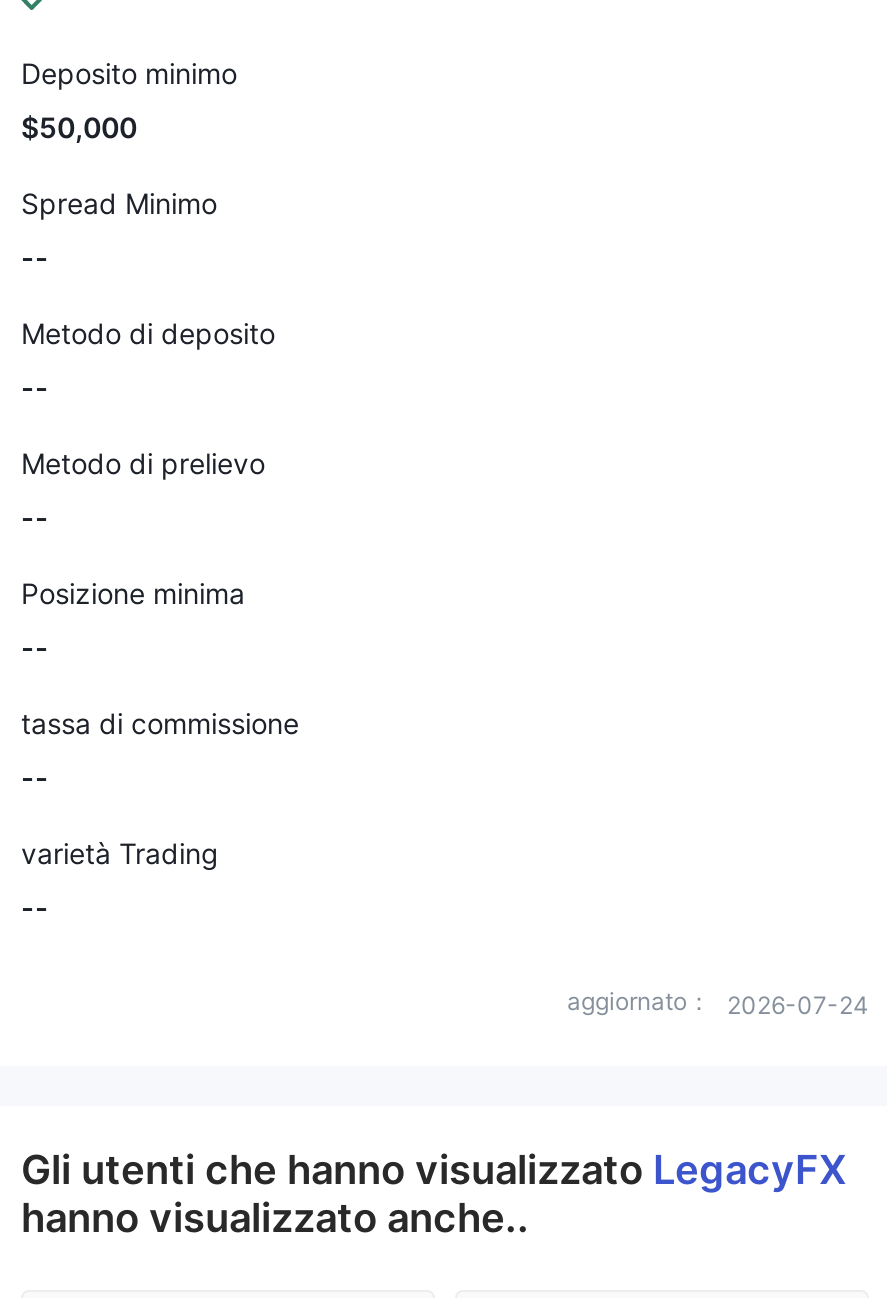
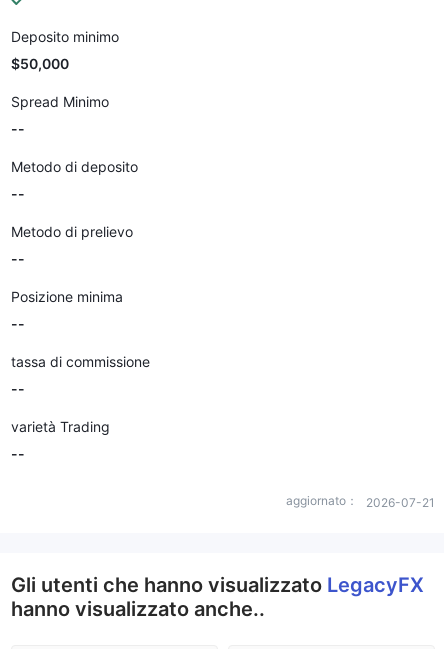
- aggiornato： 2026-07-24
+ aggiornato： 2026-07-21
